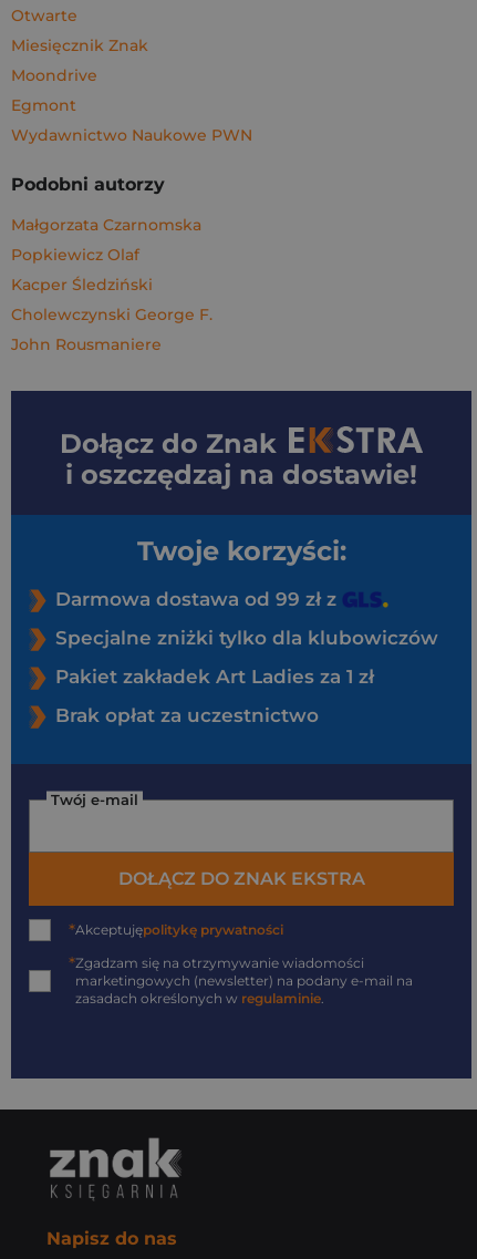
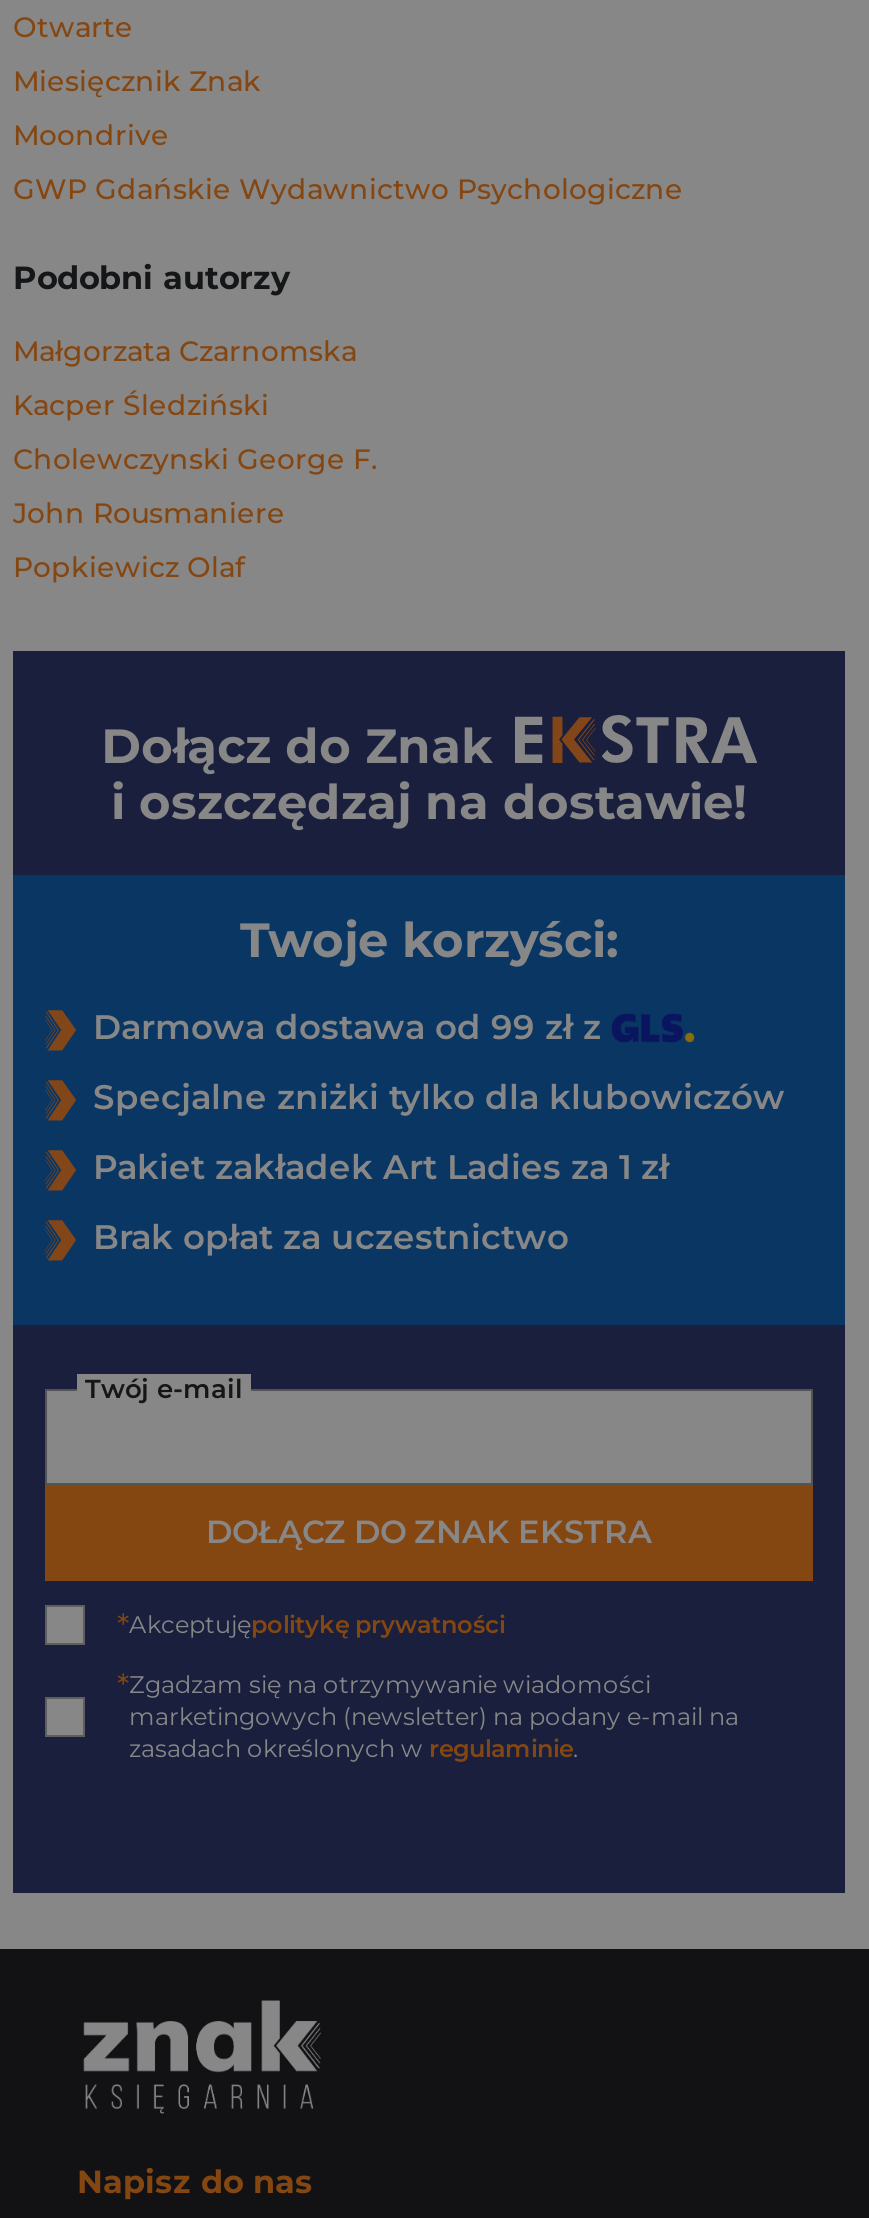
- Egmont
- Wydawnictwo Naukowe PWN
+ GWP Gdańskie Wydawnictwo Psychologiczne

moved down: Popkiewicz Olaf

moved up: Kacper Śledziński | Cholewczynski George F. | John Rousmaniere
